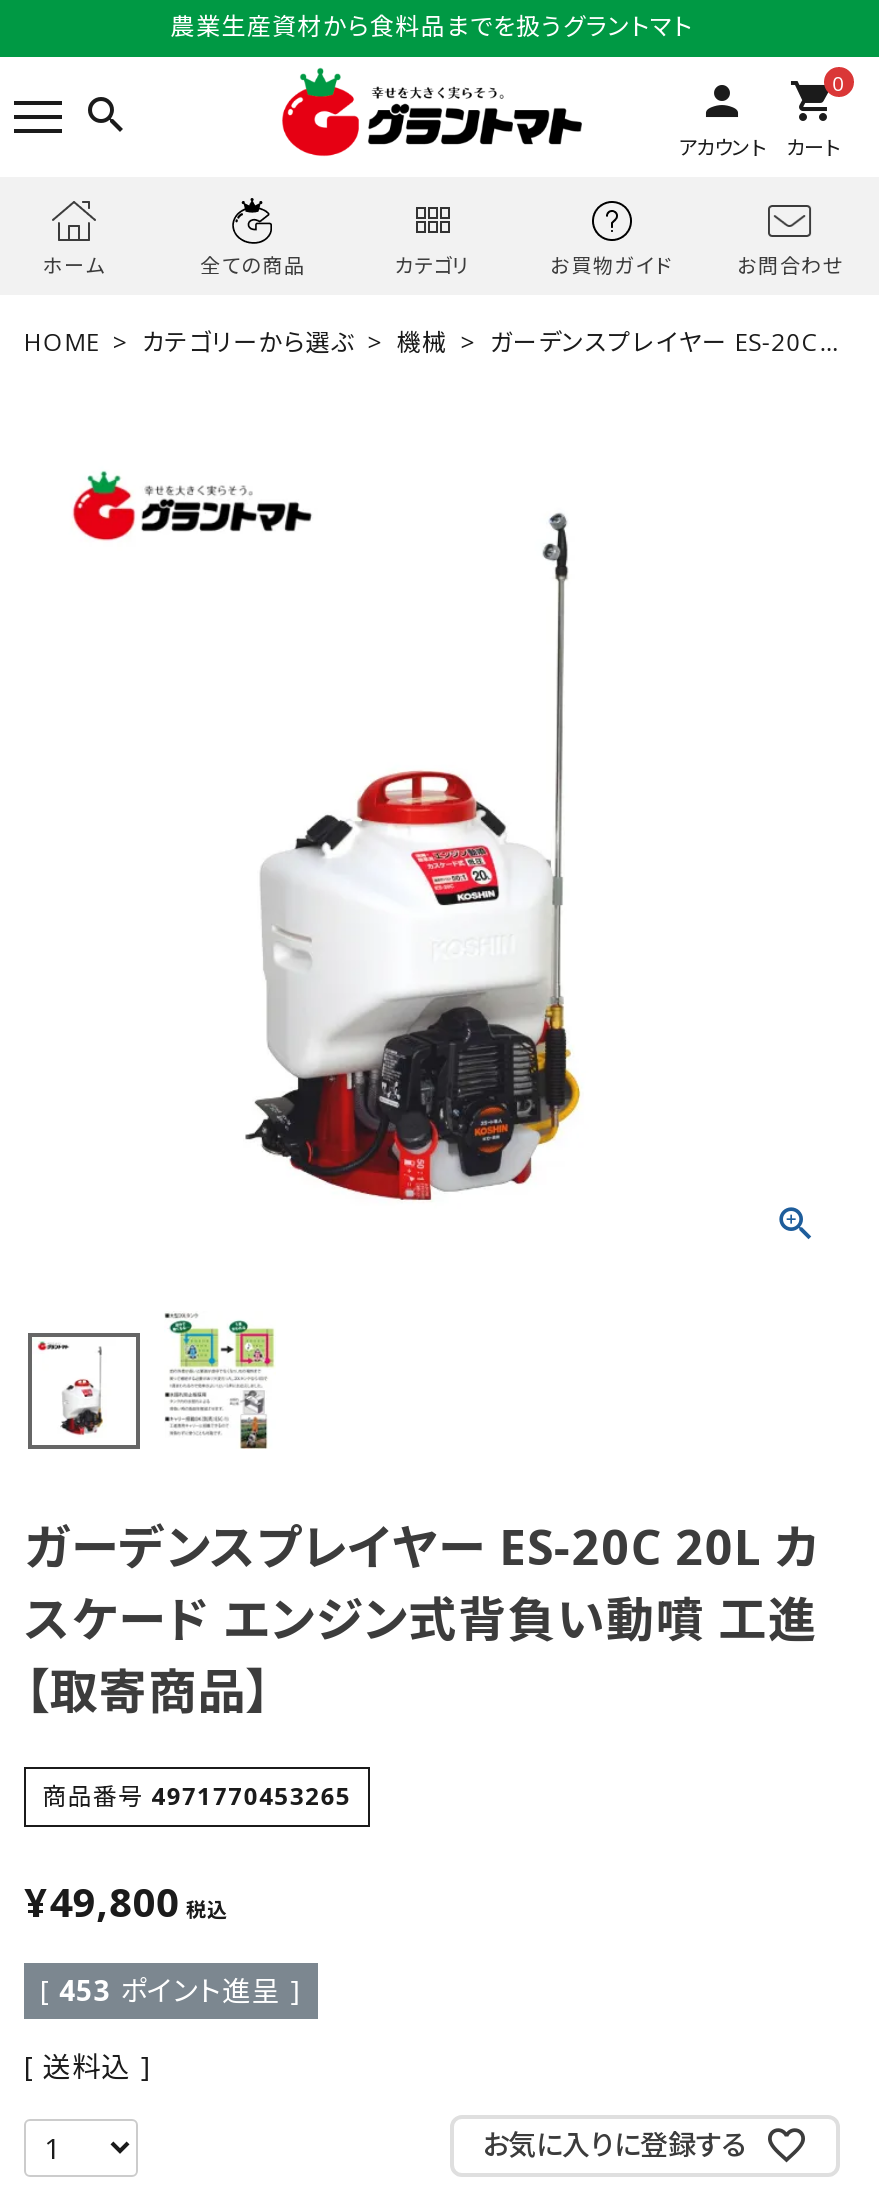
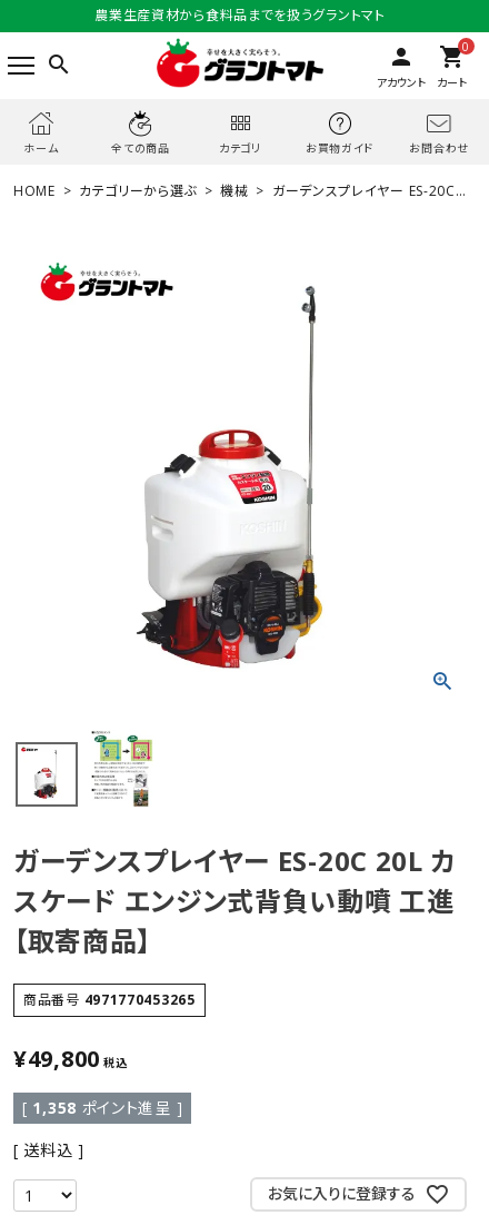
- [ 453 ポイント進呈 ]
+ [ 1,358 ポイント進呈 ]
